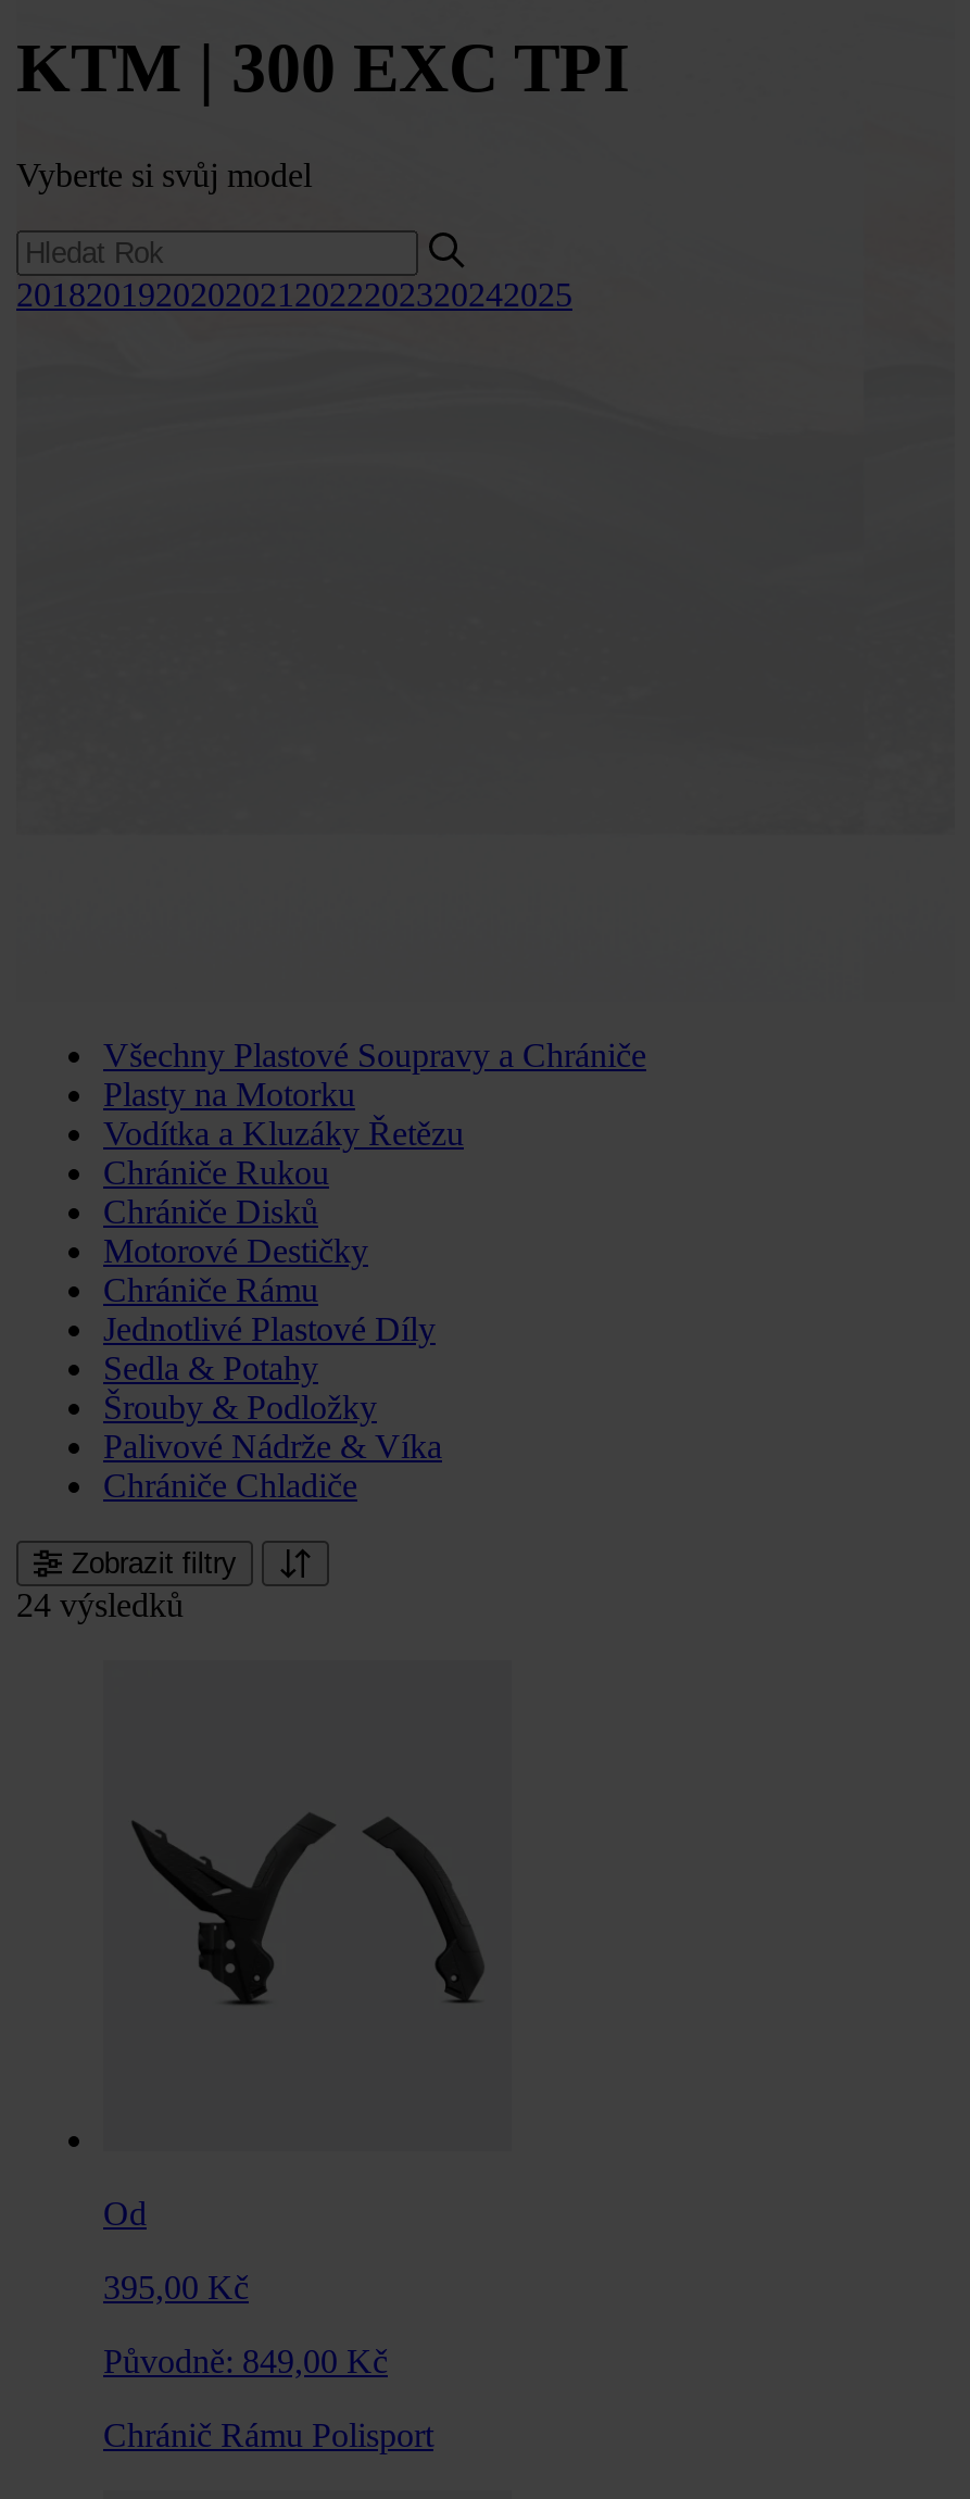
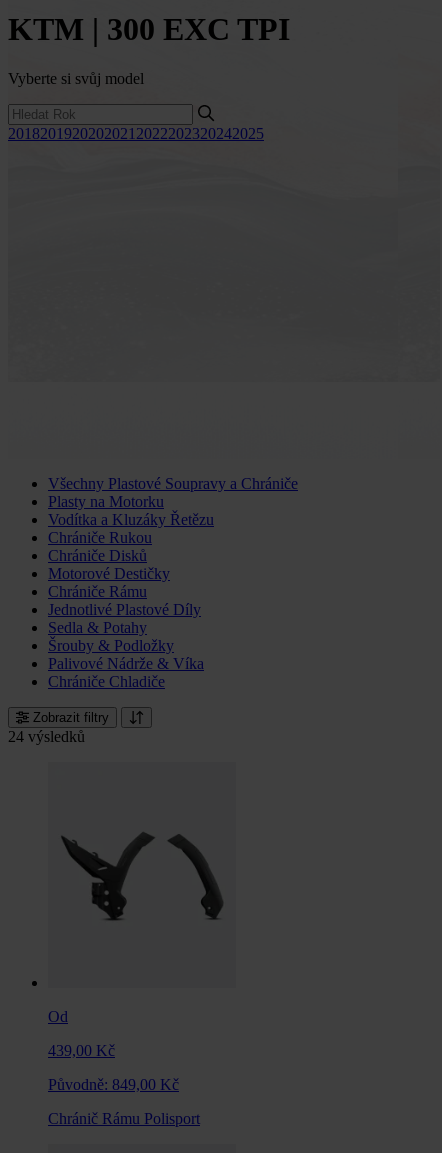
- 395,00 Kč
+ 439,00 Kč
